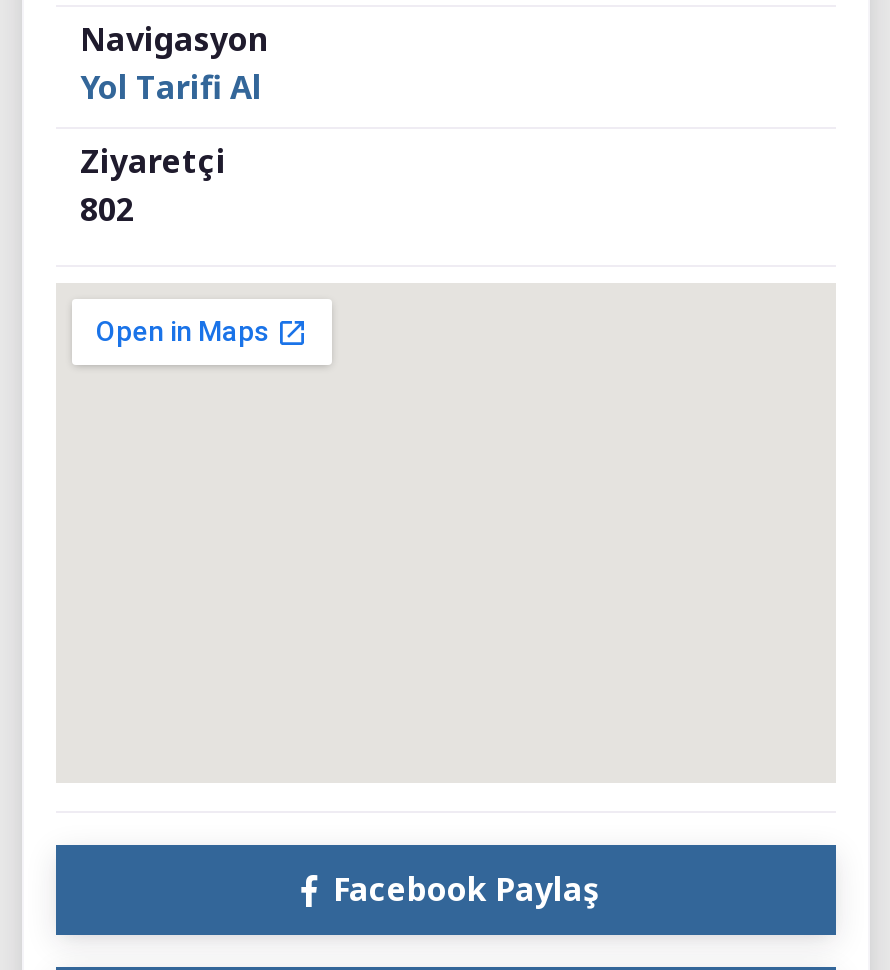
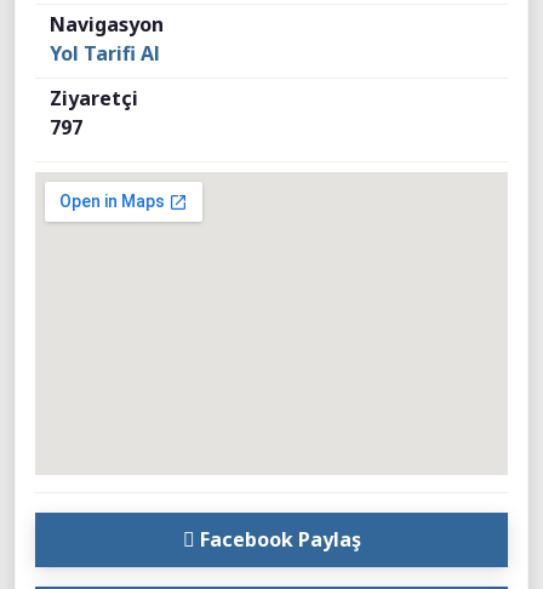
- 802
+ 797
